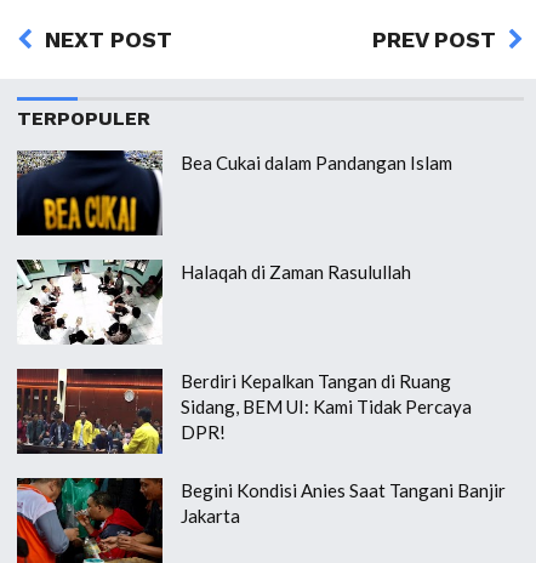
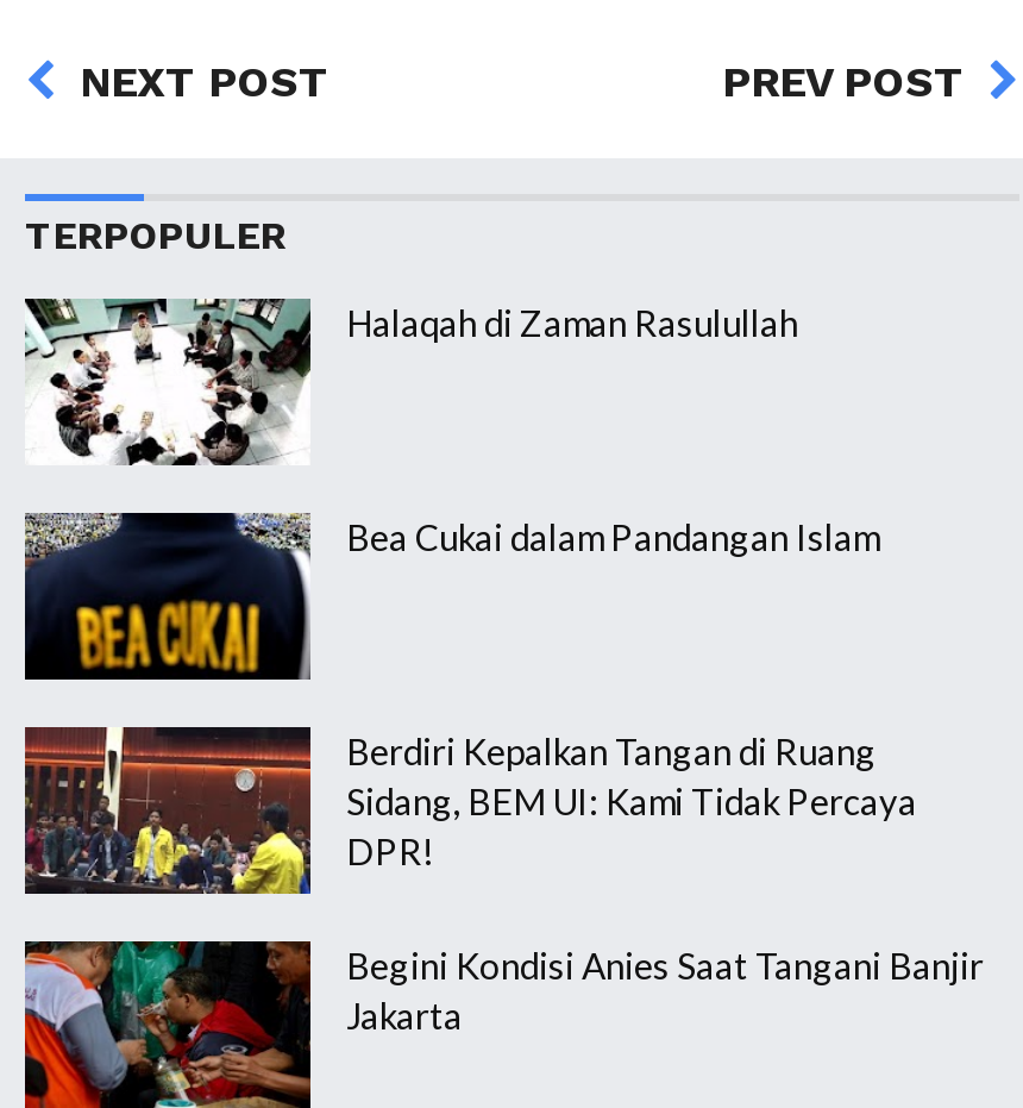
moved down: [image] | Bea Cukai dalam Pandangan Islam

moved up: [image] | Halaqah di Zaman Rasulullah
